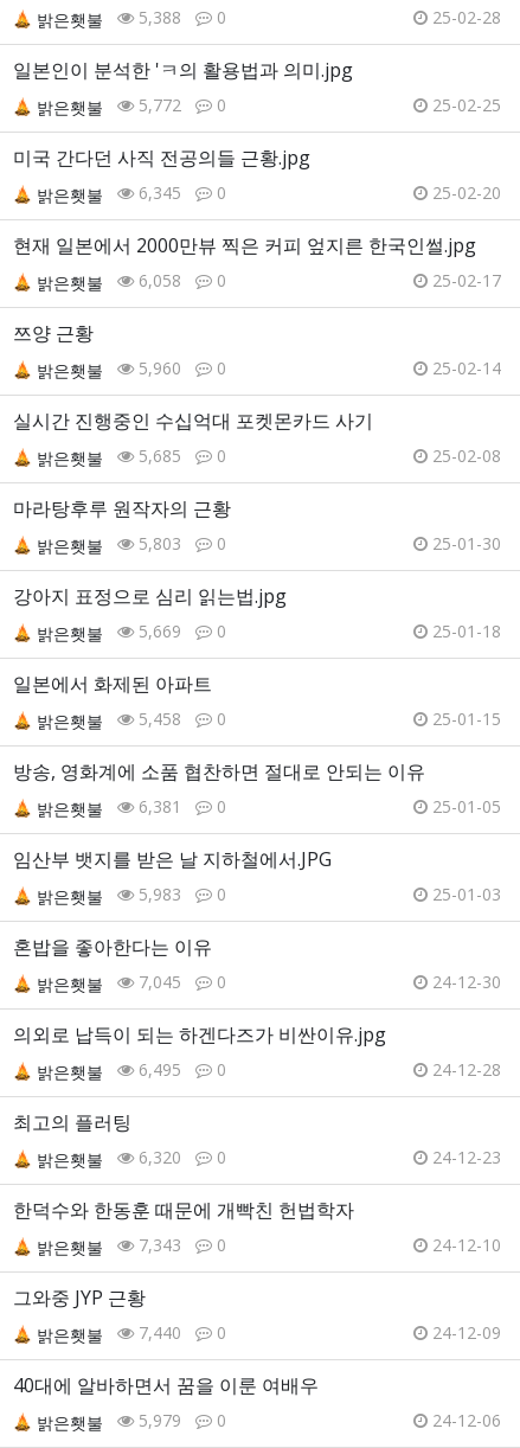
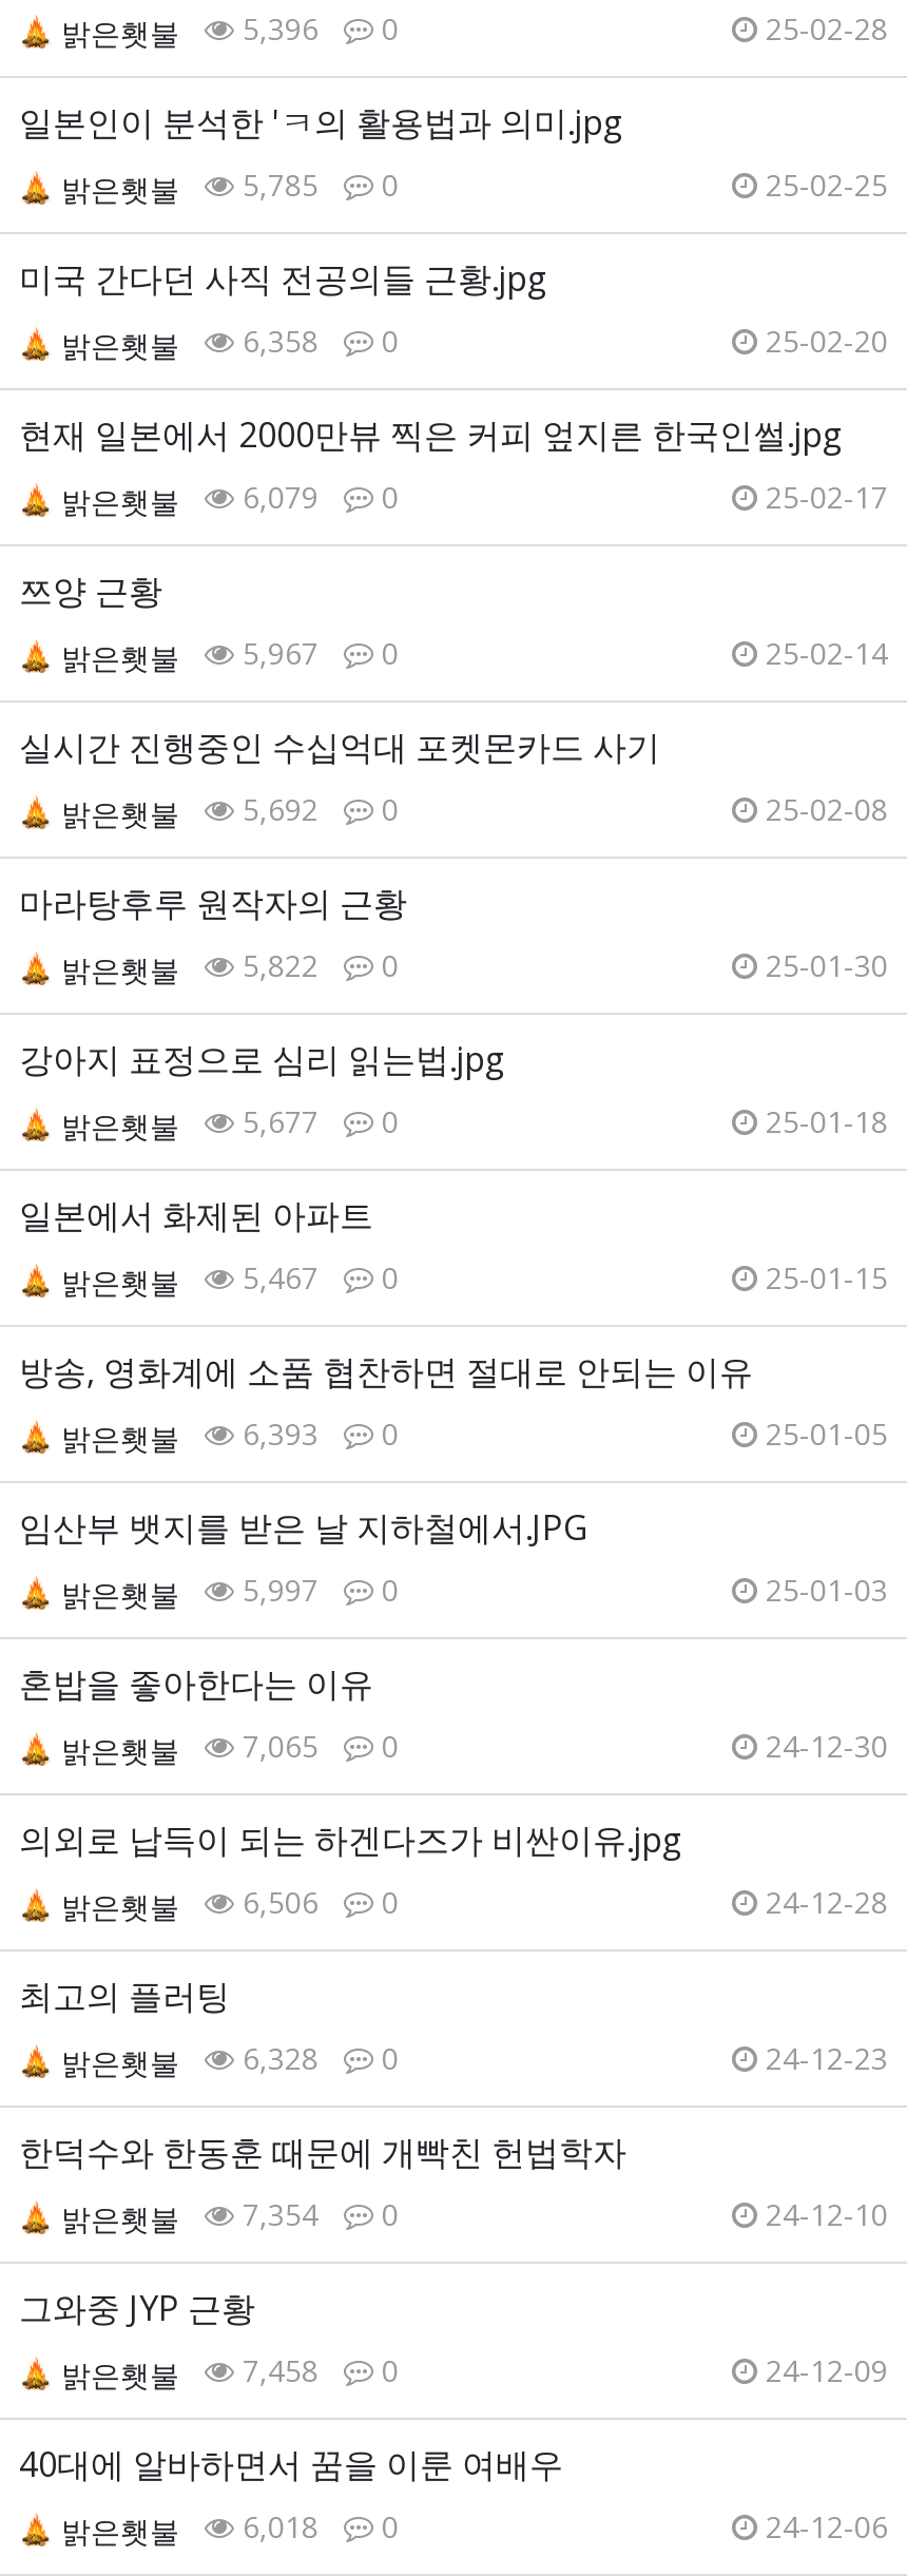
- 5,388
+ 5,396

- 5,772
+ 5,785

- 6,345
+ 6,358

- 6,058
+ 6,079

- 5,960
+ 5,967

- 5,685
+ 5,692

- 5,803
+ 5,822

- 5,669
+ 5,677

- 5,458
+ 5,467

- 6,381
+ 6,393

- 5,983
+ 5,997

- 7,045
+ 7,065

- 6,495
+ 6,506

- 6,320
+ 6,328

- 7,343
+ 7,354

- 7,440
+ 7,458

- 5,979
+ 6,018
